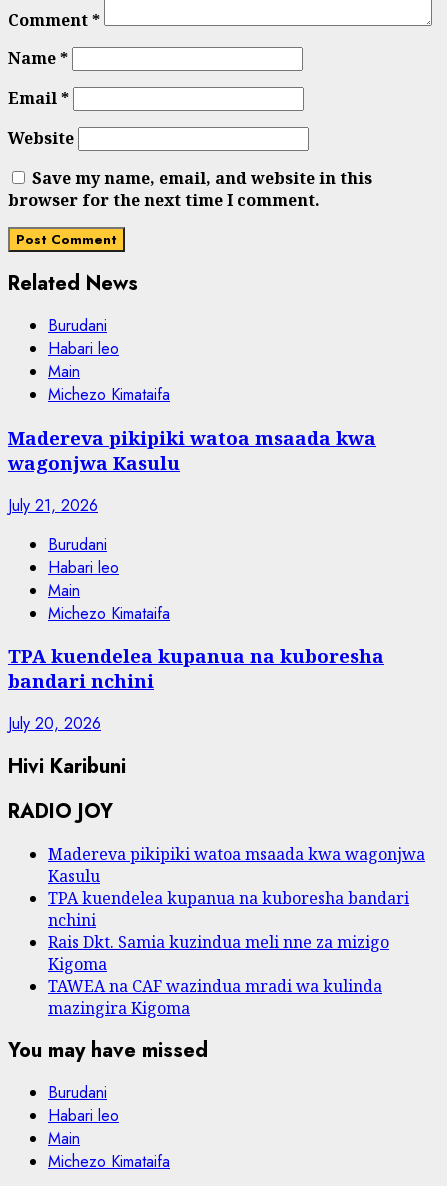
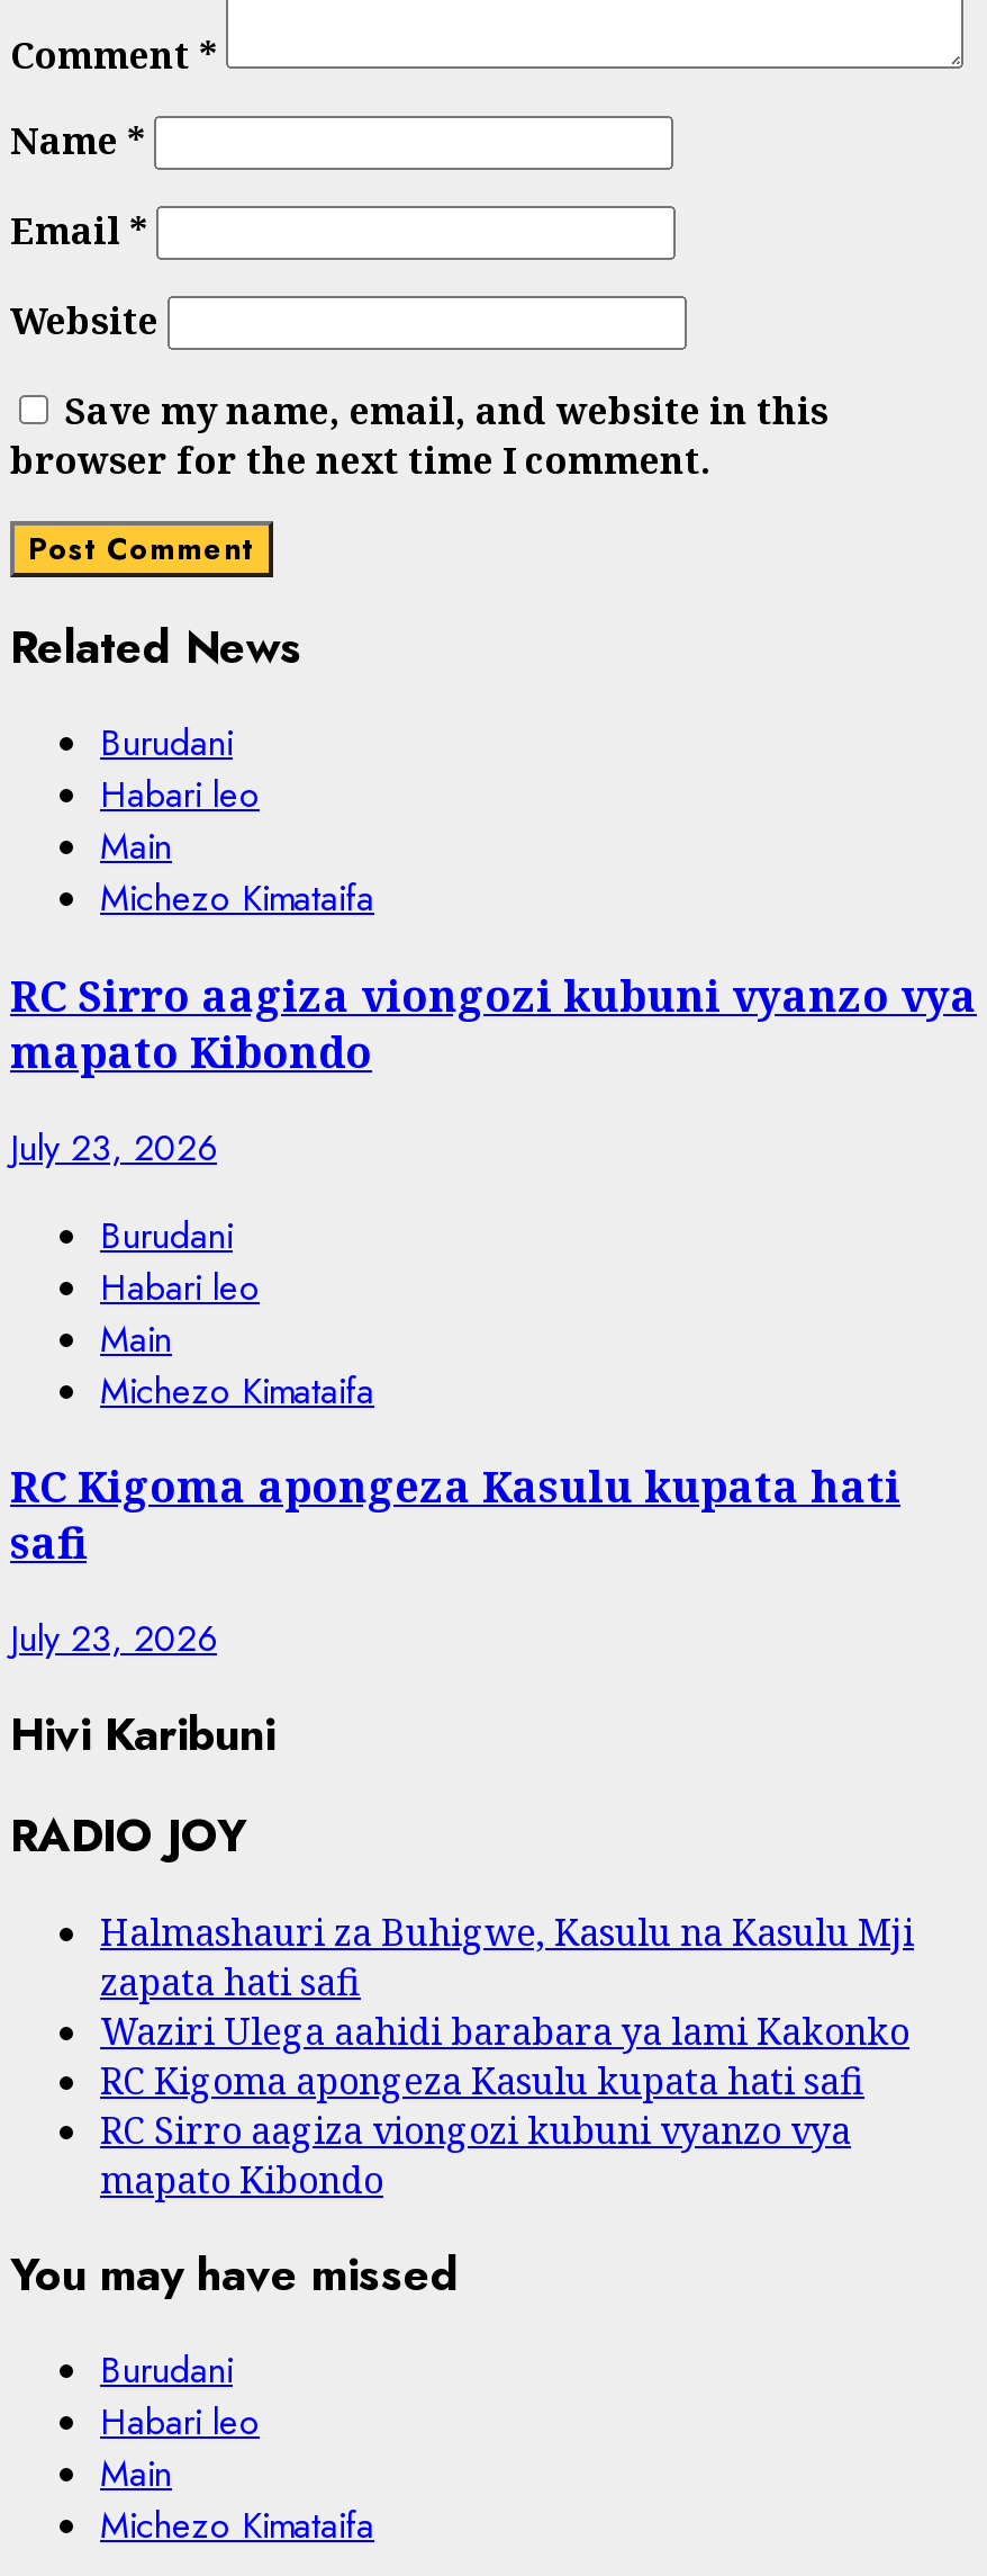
- Madereva pikipiki watoa msaada kwa
- wagonjwa Kasulu
+ RC Sirro aagiza viongozi kubuni vyanzo vya
+ mapato Kibondo

- July 21, 2026
+ July 23, 2026

- TPA kuendelea kupanua na kuboresha
- bandari nchini
+ RC Kigoma apongeza Kasulu kupata hati
+ safi

- July 20, 2026
+ July 23, 2026

- Madereva pikipiki watoa msaada kwa wagonjwa
- Kasulu
- TPA kuendelea kupanua na kuboresha bandari
- nchini
- Rais Dkt. Samia kuzindua meli nne za mizigo
- Kigoma
- TAWEA na CAF wazindua mradi wa kulinda
- mazingira Kigoma
+ Halmashauri za Buhigwe, Kasulu na Kasulu Mji
+ zapata hati safi
+ Waziri Ulega aahidi barabara ya lami Kakonko
+ RC Kigoma apongeza Kasulu kupata hati safi
+ RC Sirro aagiza viongozi kubuni vyanzo vya
+ mapato Kibondo
